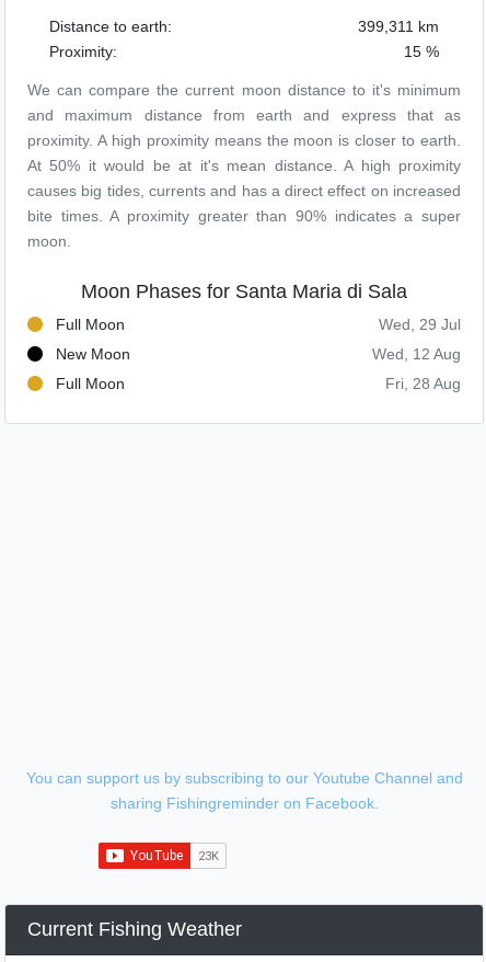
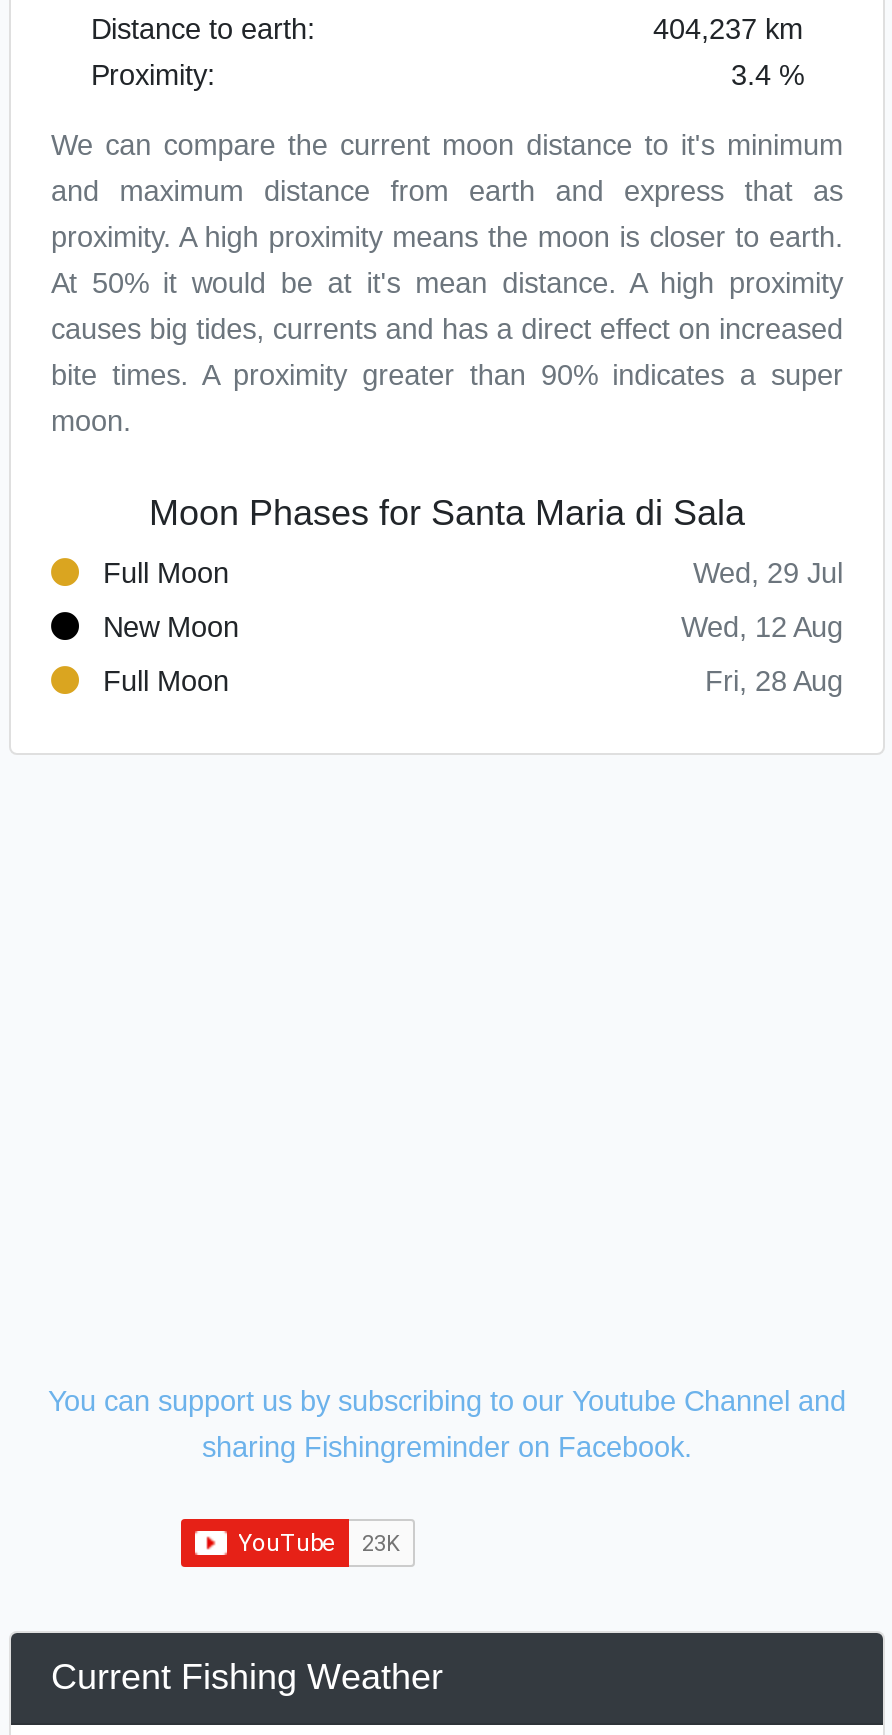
- 399,311 km
+ 404,237 km

- 15 %
+ 3.4 %
